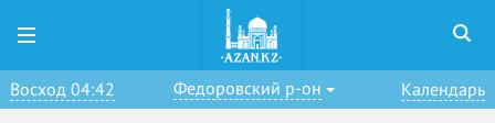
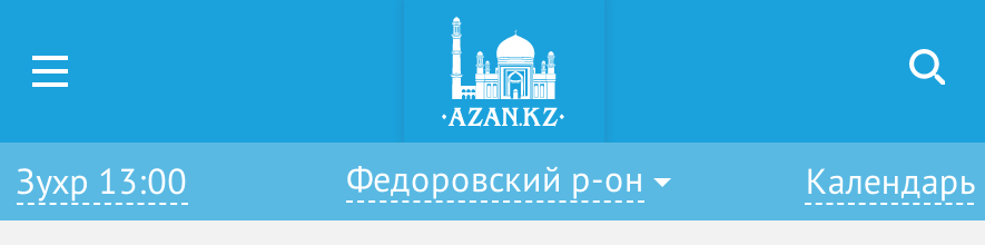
- Восход 04:42
+ Зухр 13:00
